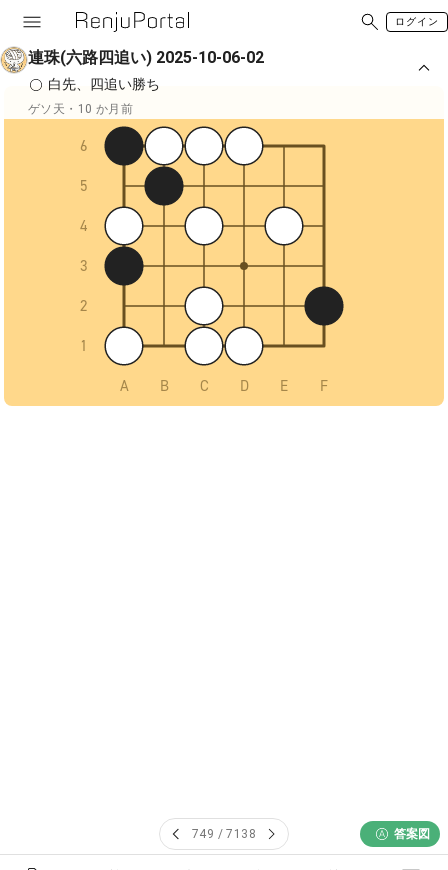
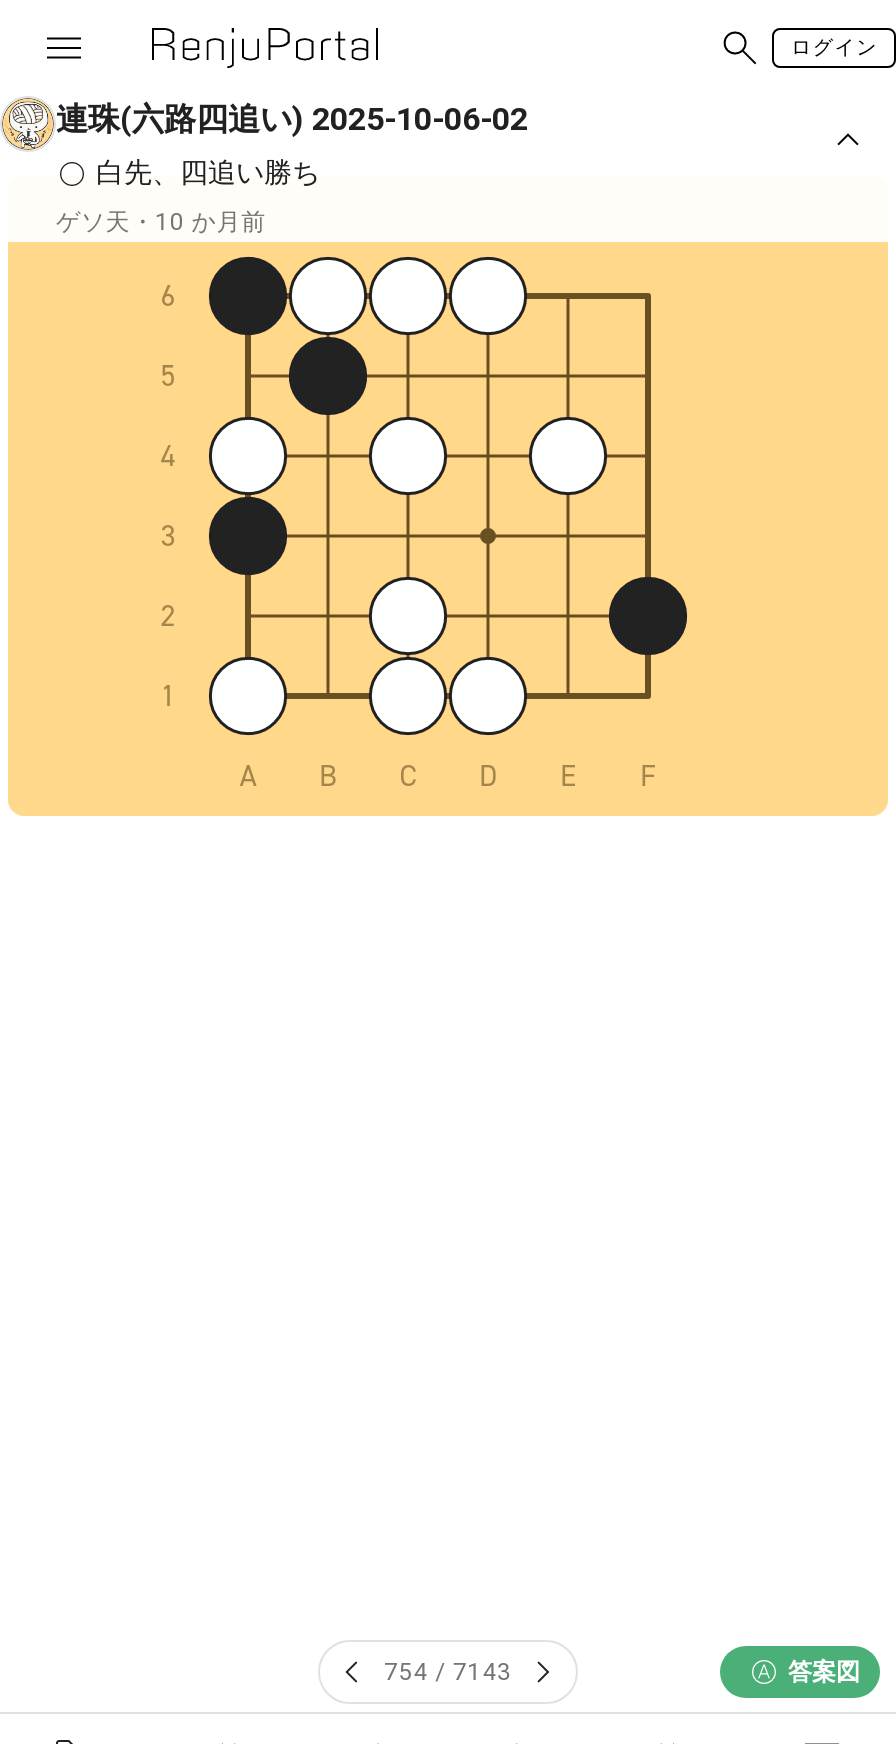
- 749 / 7138
+ 754 / 7143
